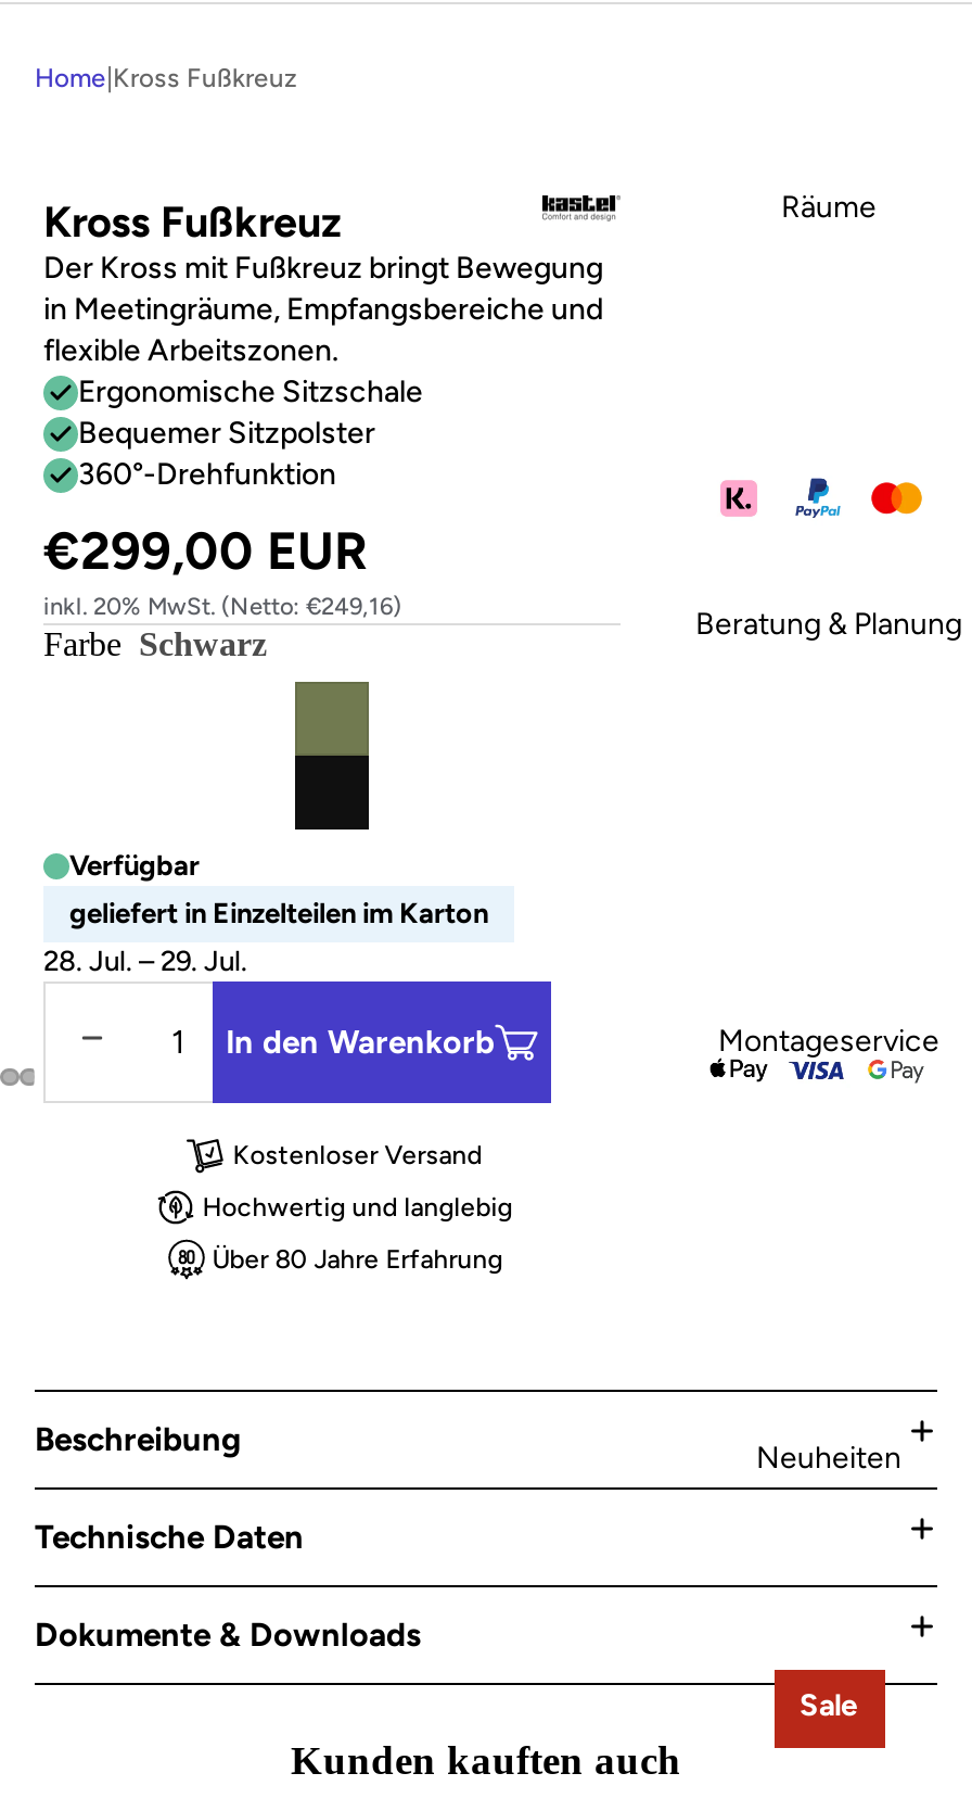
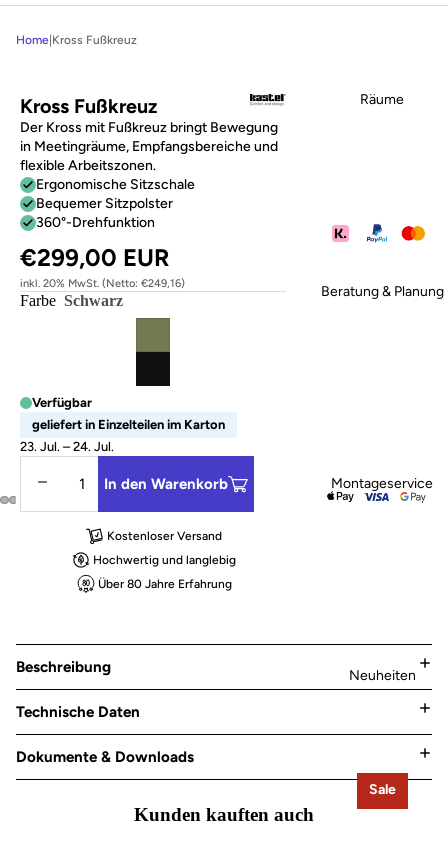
- 28. Jul. – 29. Jul.
+ 23. Jul. – 24. Jul.
